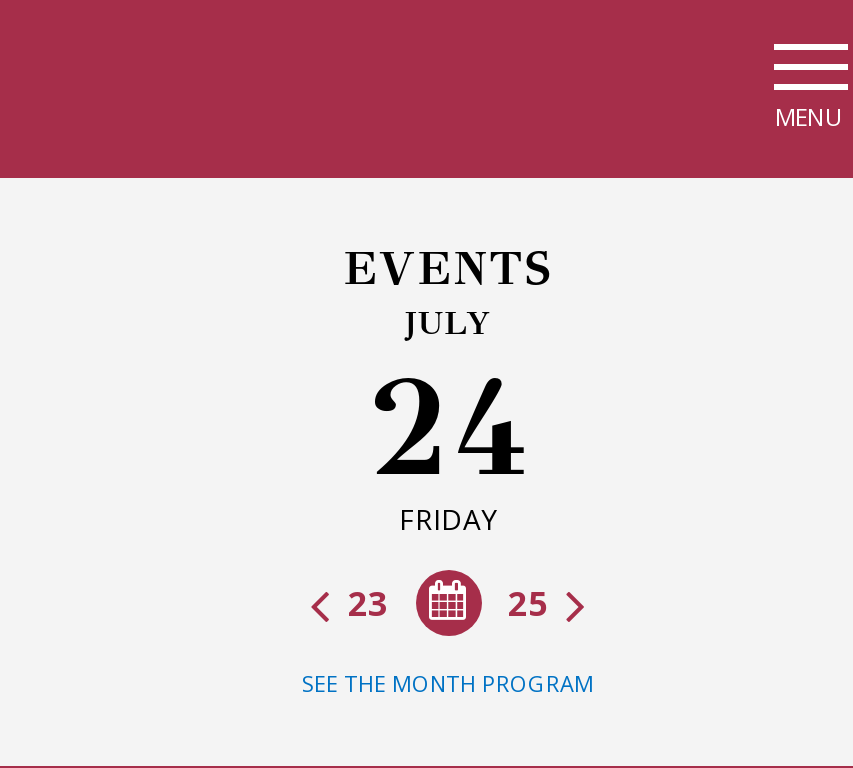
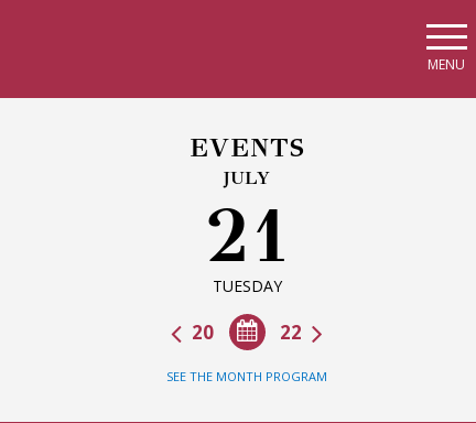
- 24
- FRIDAY
+ 21
+ TUESDAY

- 25
- 23
+ 22
+ 20
